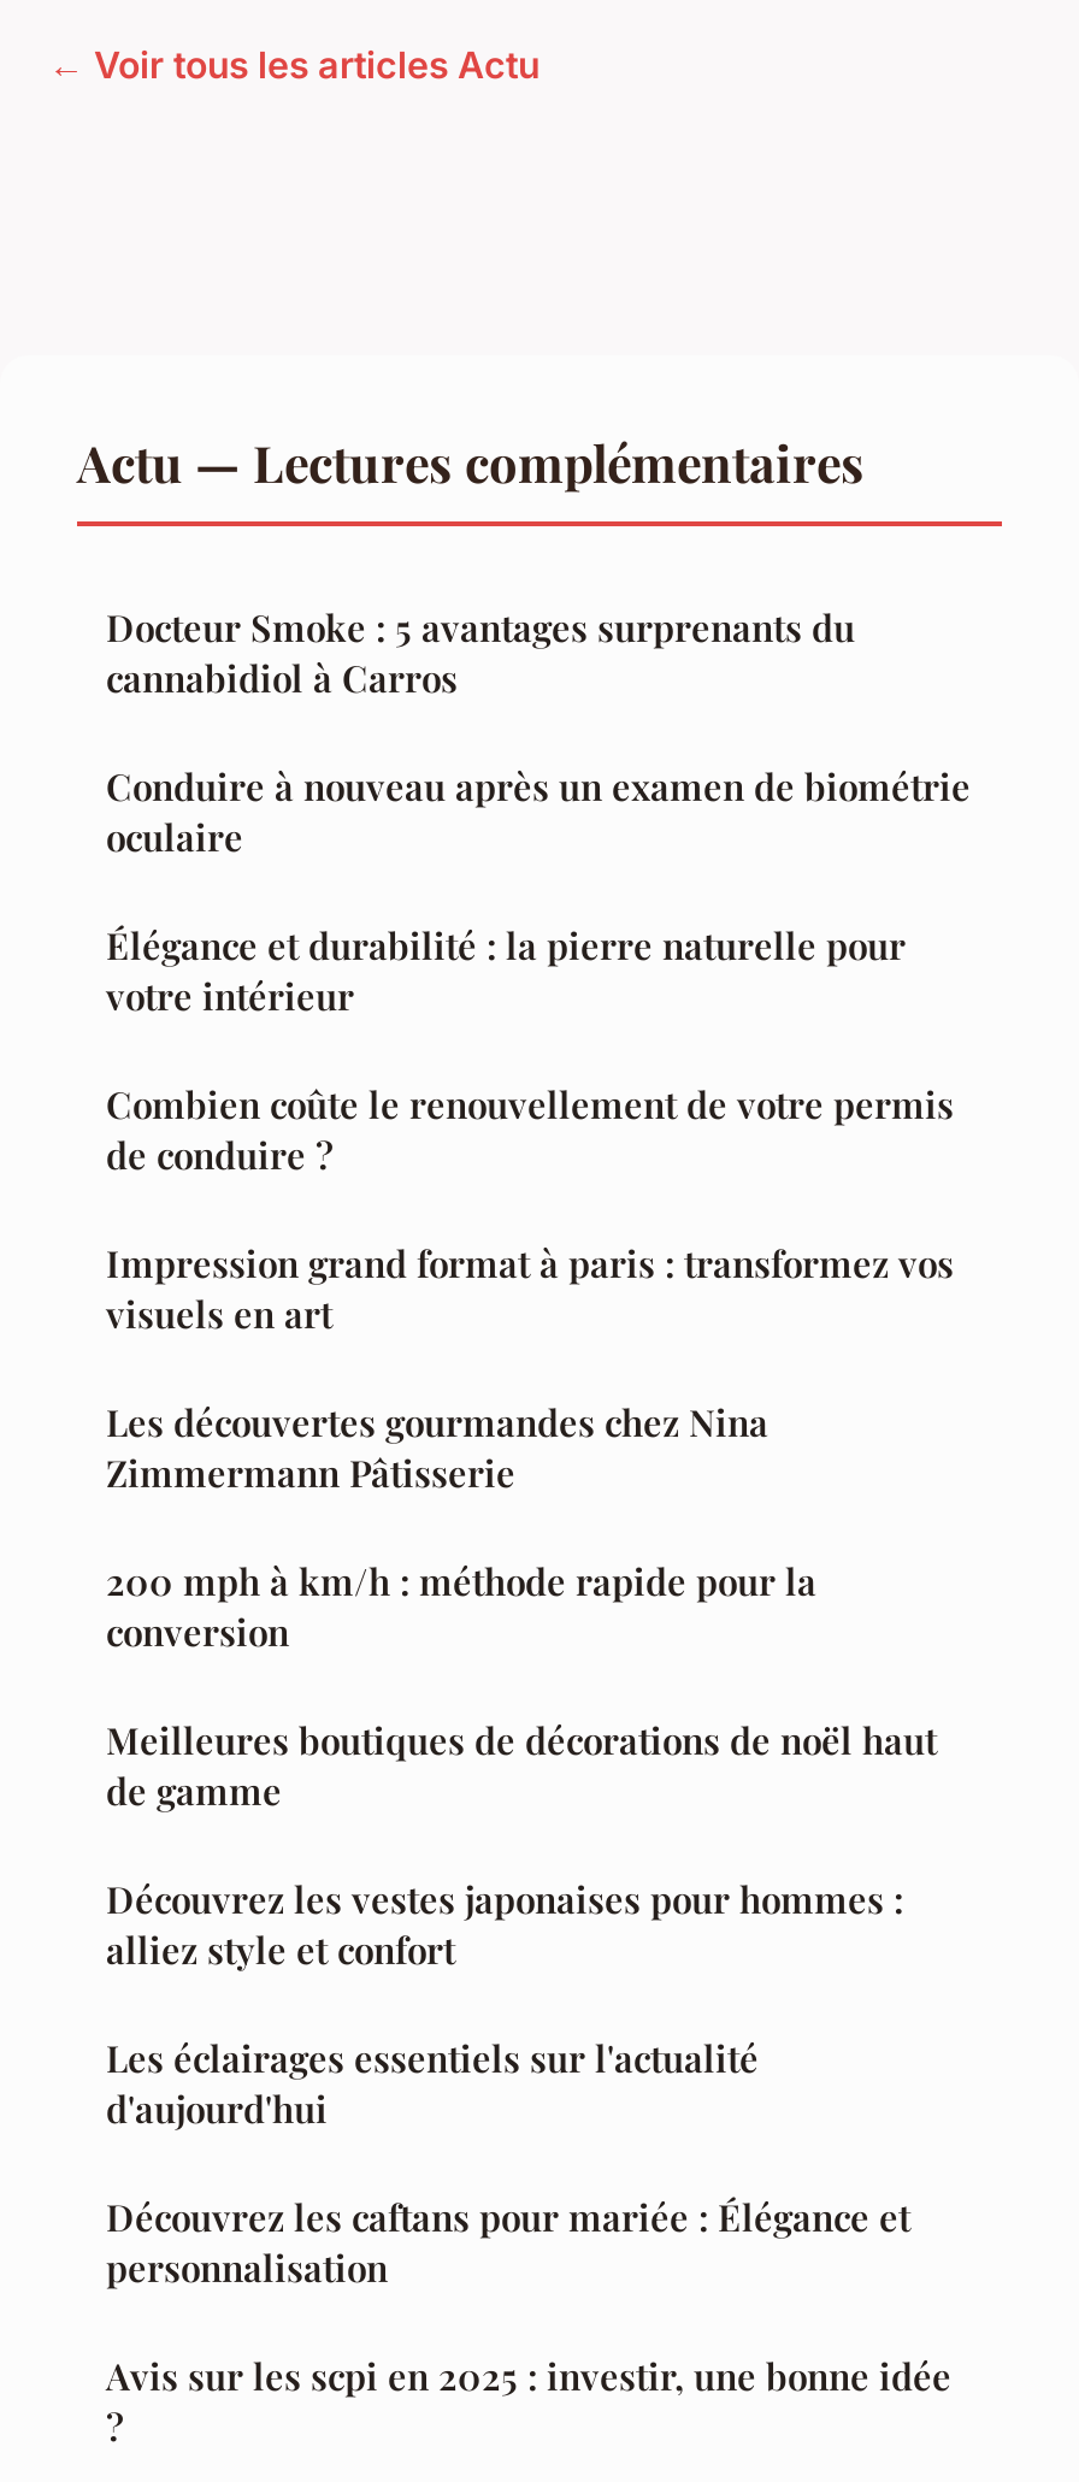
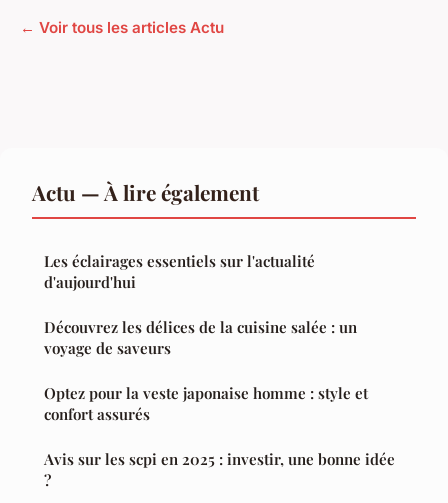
- Actu — Lectures complémentaires
- Docteur Smoke : 5 avantages surprenants du
- cannabidiol à Carros
- Conduire à nouveau après un examen de biométrie
- oculaire
- Élégance et durabilité : la pierre naturelle pour
- votre intérieur
- Combien coûte le renouvellement de votre permis
- de conduire ?
- Impression grand format à paris : transformez vos
- visuels en art
- Les découvertes gourmandes chez Nina
- Zimmermann Pâtisserie
- 200 mph à km/h : méthode rapide pour la
- conversion
- Meilleures boutiques de décorations de noël haut
- de gamme
- Découvrez les vestes japonaises pour hommes :
- alliez style et confort
+ Actu — À lire également

moved up: Les éclairages essentiels sur l'actualité | d'aujourd'hui

- Découvrez les caftans pour mariée : Élégance et
- personnalisation
+ Découvrez les délices de la cuisine salée : un
+ voyage de saveurs
+ Optez pour la veste japonaise homme : style et
+ confort assurés
